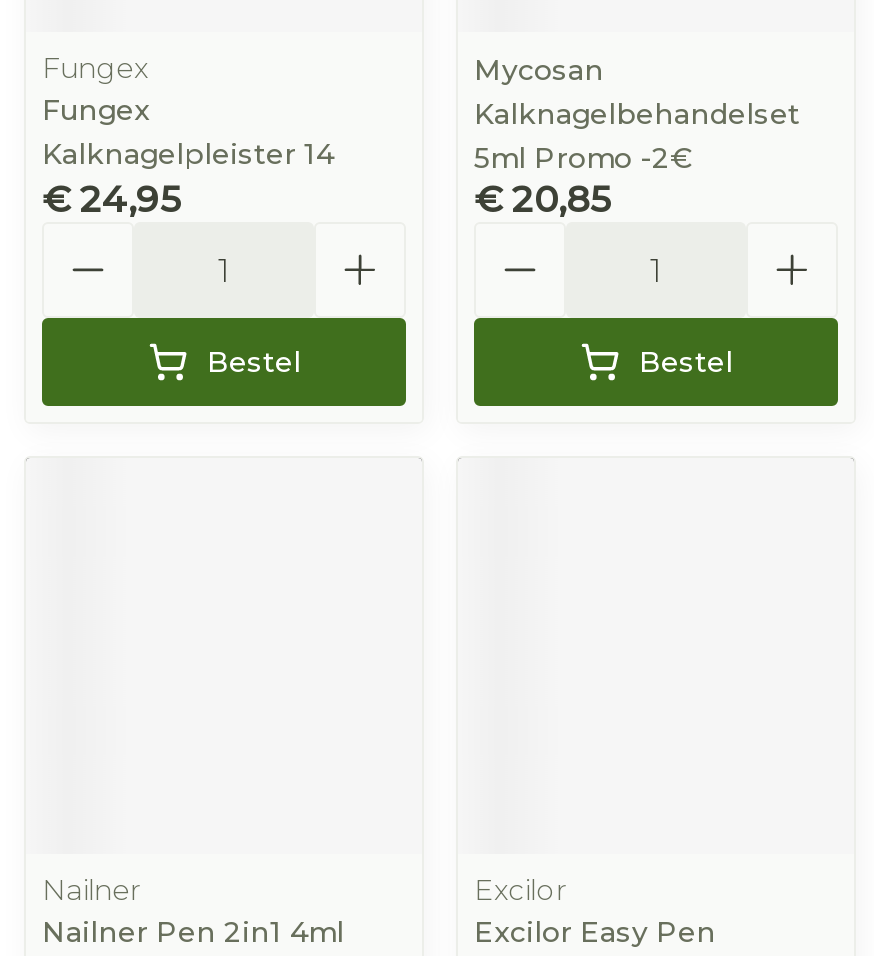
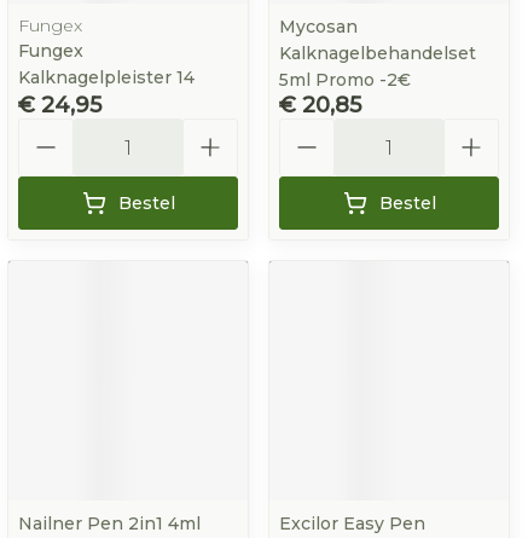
- Nailner

- Excilor
